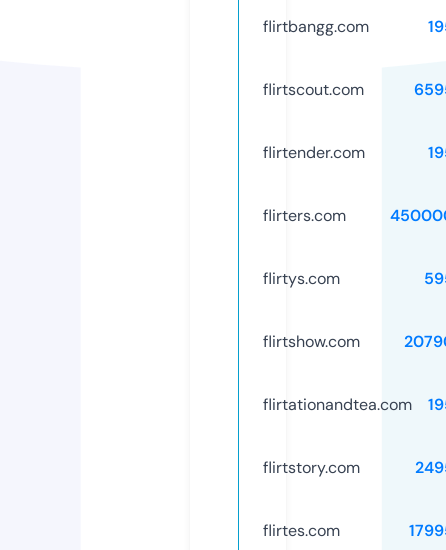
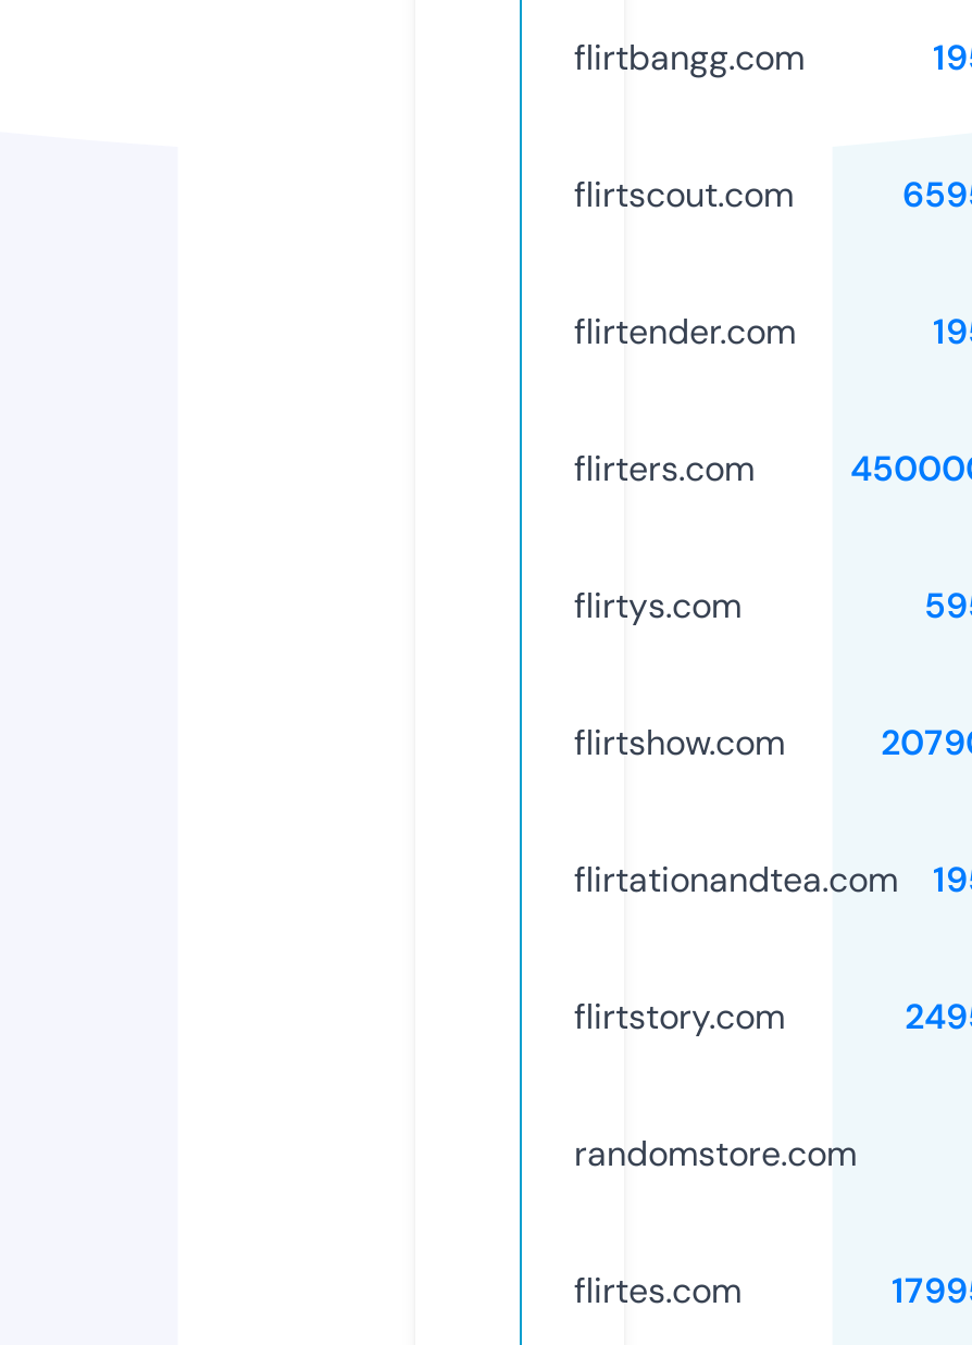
+ randomstore.com
